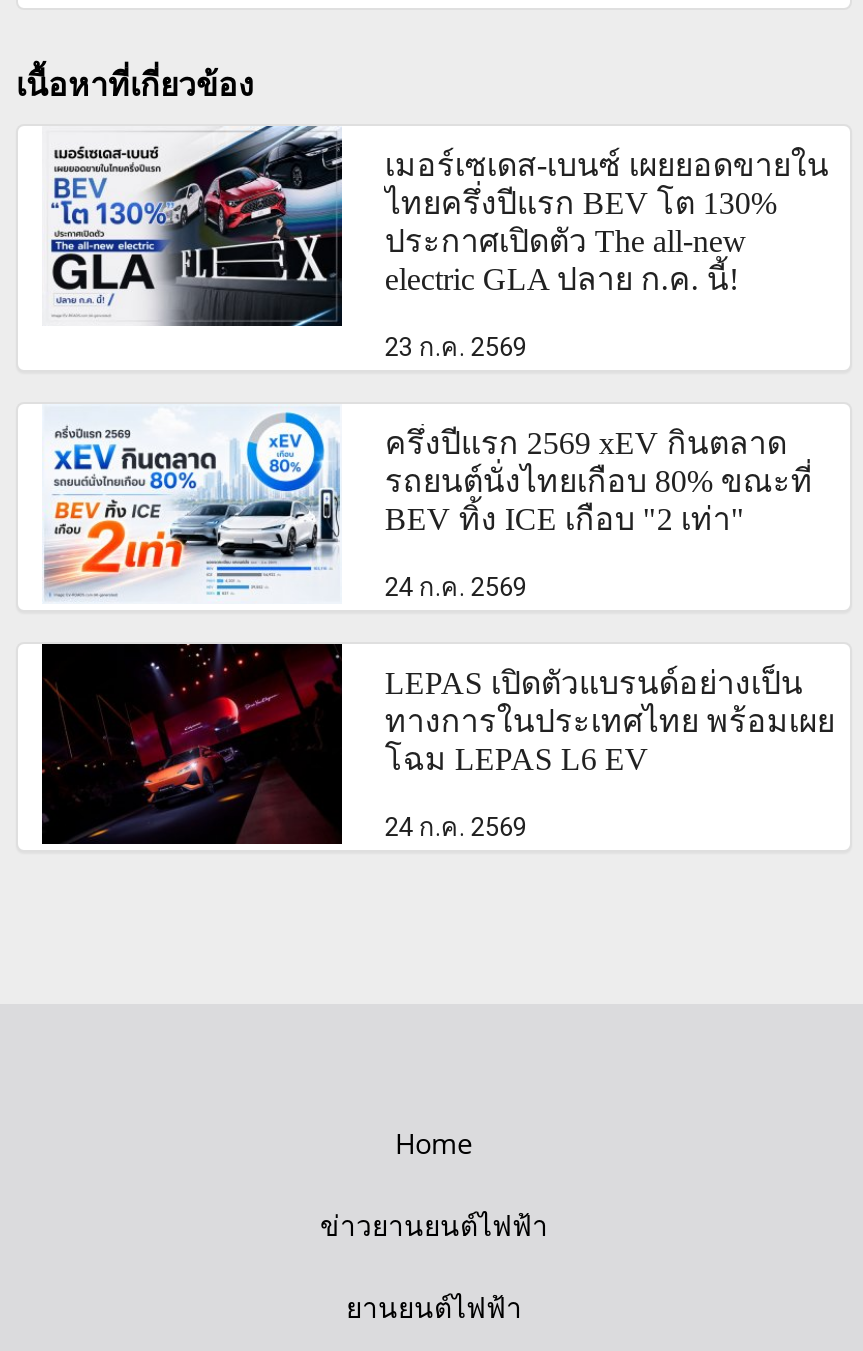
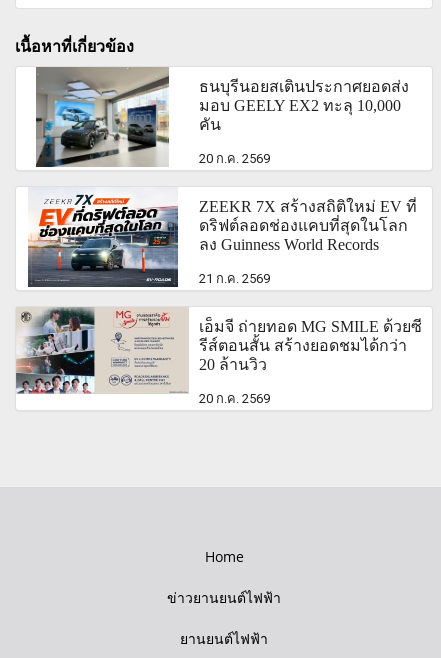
- [image]
- เมอร์เซเดส-เบนซ์ เผยยอดขายใน
- ไทยครึ่งปีแรก BEV โต 130%
- ประกาศเปิดตัว The all-new
- electric GLA ปลาย ก.ค. นี้!
+ [image]
+ ธนบุรีนอยสเตินประกาศยอดส่ง
+ มอบ GEELY EX2 ทะลุ 10,000
+ คัน

- 23 ก.ค. 2569
+ 20 ก.ค. 2569

- [image]
- ครึ่งปีแรก 2569 xEV กินตลาด
- รถยนต์นั่งไทยเกือบ 80% ขณะที่
- BEV ทิ้ง ICE เกือบ "2 เท่า"
+ [image]
+ ZEEKR 7X สร้างสถิติใหม่ EV ที่
+ ดริฟต์ลอดช่องแคบที่สุดในโลก
+ ลง Guinness World Records

- 24 ก.ค. 2569
+ 21 ก.ค. 2569

- [image]
- LEPAS เปิดตัวแบรนด์อย่างเป็น
- ทางการในประเทศไทย พร้อมเผย
- โฉม LEPAS L6 EV
+ [image]
+ เอ็มจี ถ่ายทอด MG SMILE ด้วยซี
+ รีส์ตอนสั้น สร้างยอดชมได้กว่า
+ 20 ล้านวิว

- 24 ก.ค. 2569
+ 20 ก.ค. 2569
